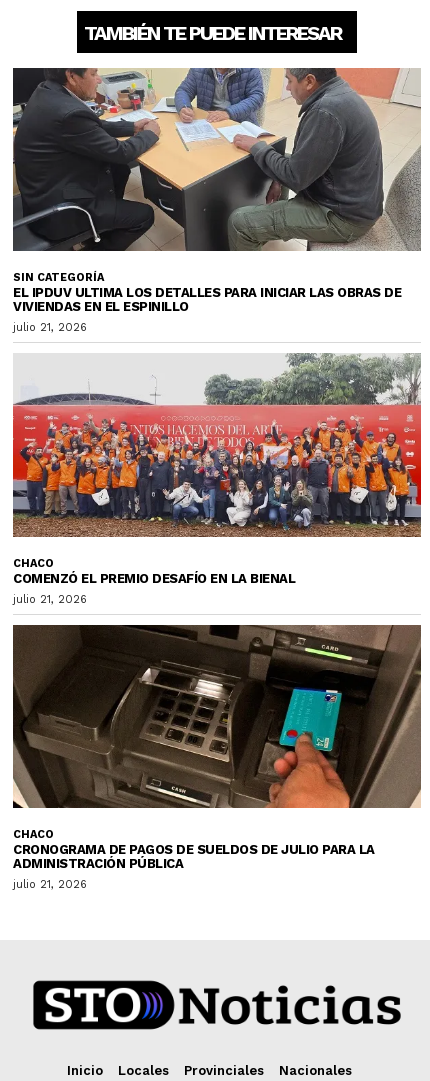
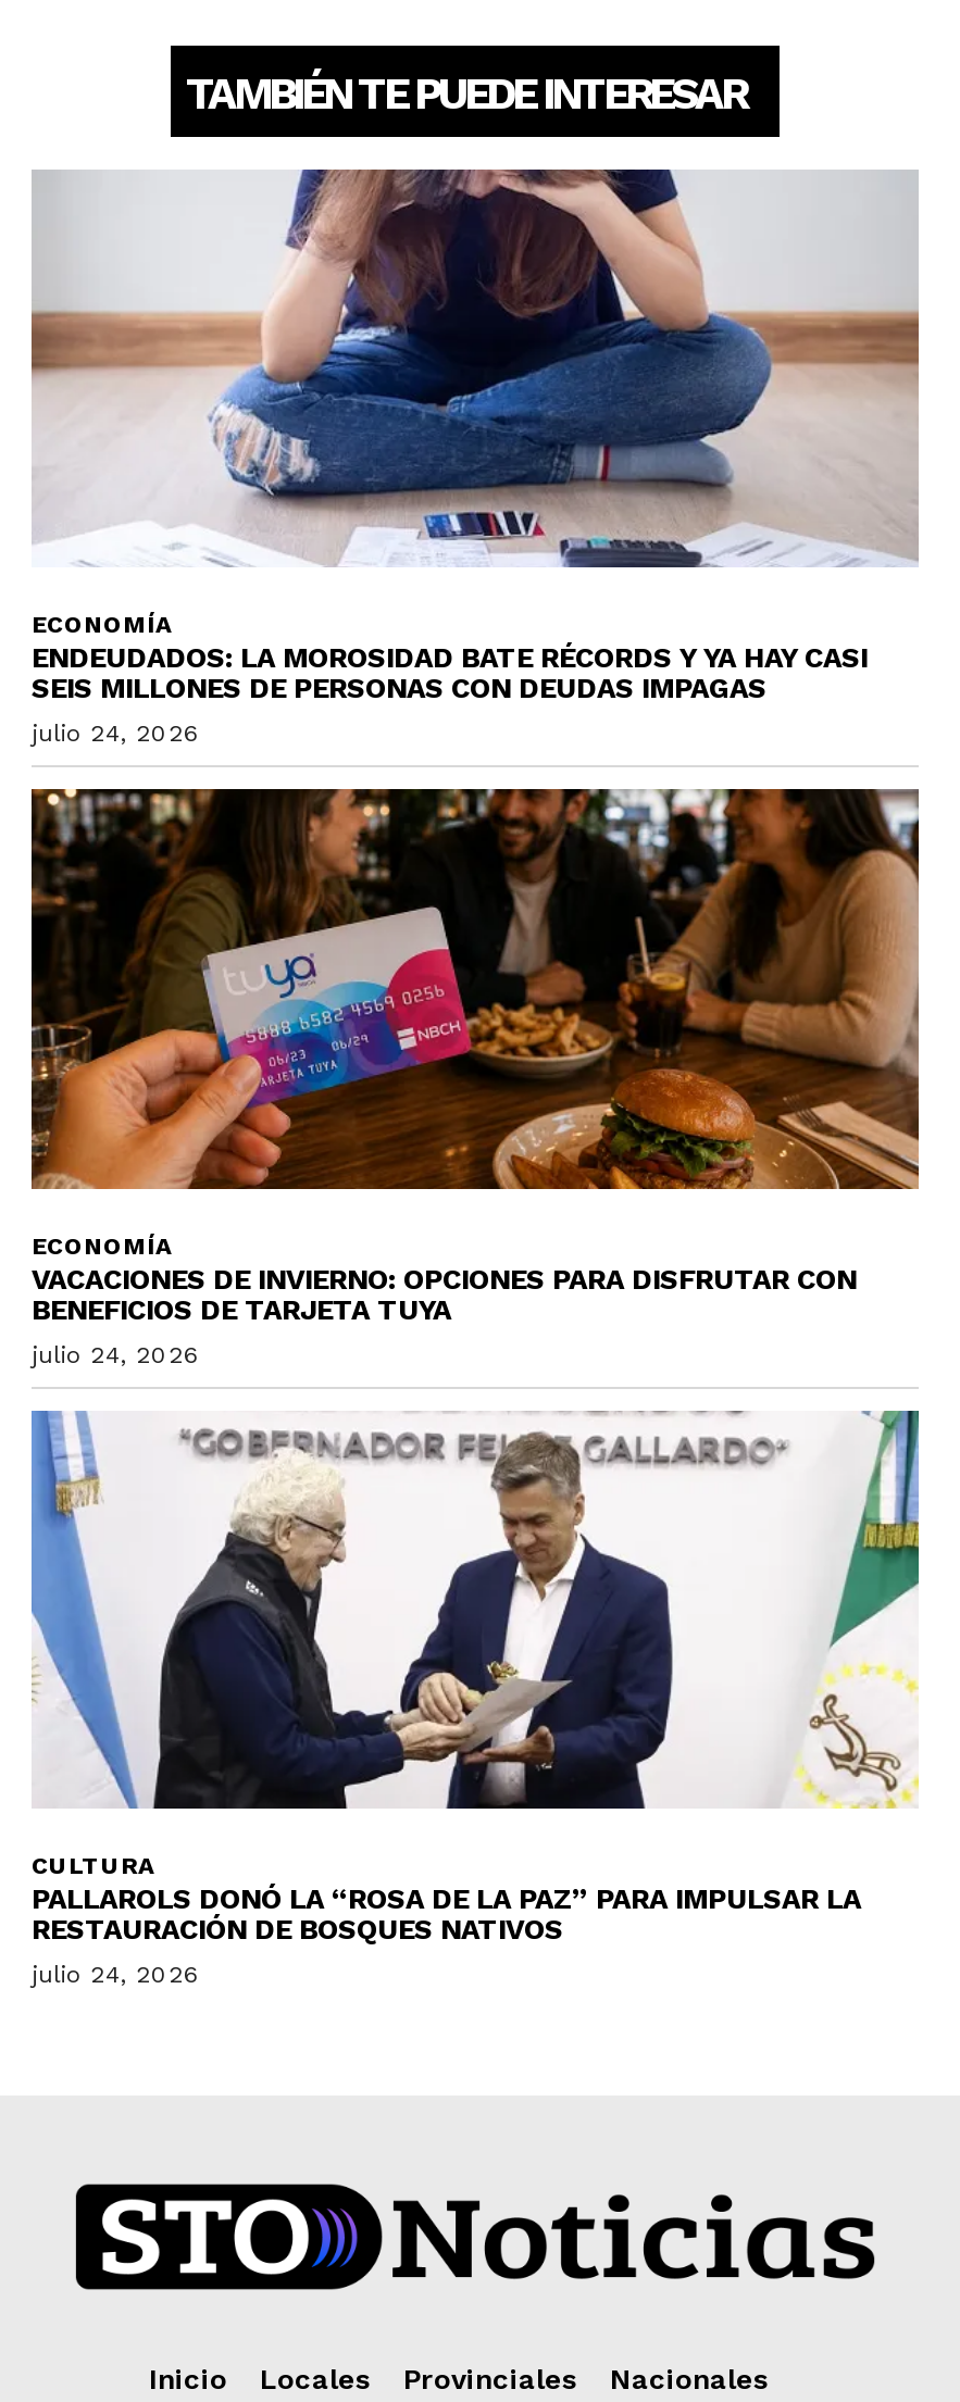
- [image]
- SIN CATEGORÍA
- EL IPDUV ULTIMA LOS DETALLES PARA INICIAR LAS OBRAS DE
- VIVIENDAS EN EL ESPINILLO
+ [image]
+ ECONOMÍA
+ ENDEUDADOS: LA MOROSIDAD BATE RÉCORDS Y YA HAY CASI
+ SEIS MILLONES DE PERSONAS CON DEUDAS IMPAGAS

- julio 21, 2026
+ julio 24, 2026

- [image]
- CHACO
- COMENZÓ EL PREMIO DESAFÍO EN LA BIENAL
+ [image]
+ ECONOMÍA
+ VACACIONES DE INVIERNO: OPCIONES PARA DISFRUTAR CON
+ BENEFICIOS DE TARJETA TUYA

- julio 21, 2026
+ julio 24, 2026

- [image]
- CHACO
- CRONOGRAMA DE PAGOS DE SUELDOS DE JULIO PARA LA
- ADMINISTRACIÓN PÚBLICA
+ [image]
+ CULTURA
+ PALLAROLS DONÓ LA “ROSA DE LA PAZ” PARA IMPULSAR LA
+ RESTAURACIÓN DE BOSQUES NATIVOS

- julio 21, 2026
+ julio 24, 2026
